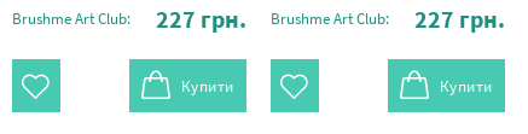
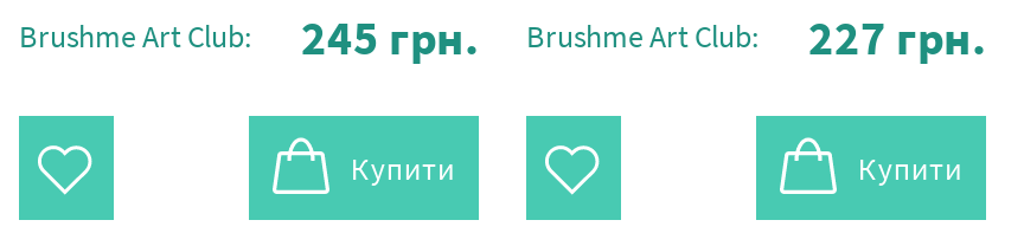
- Brushme Art Club: 227 грн. Brushme Art Club: 227 грн.
+ Brushme Art Club: 245 грн. Brushme Art Club: 227 грн.
